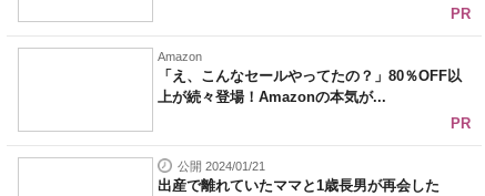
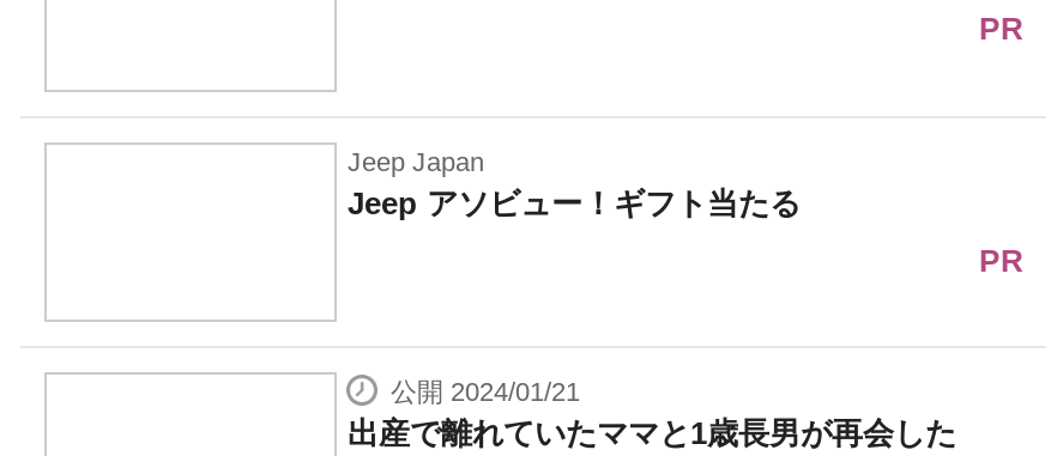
- Amazon
- 「え、こんなセールやってたの？」80％OFF以
- 上が続々登場！Amazonの本気が...
+ Jeep Japan
+ Jeep アソビュー！ギフト当たる
